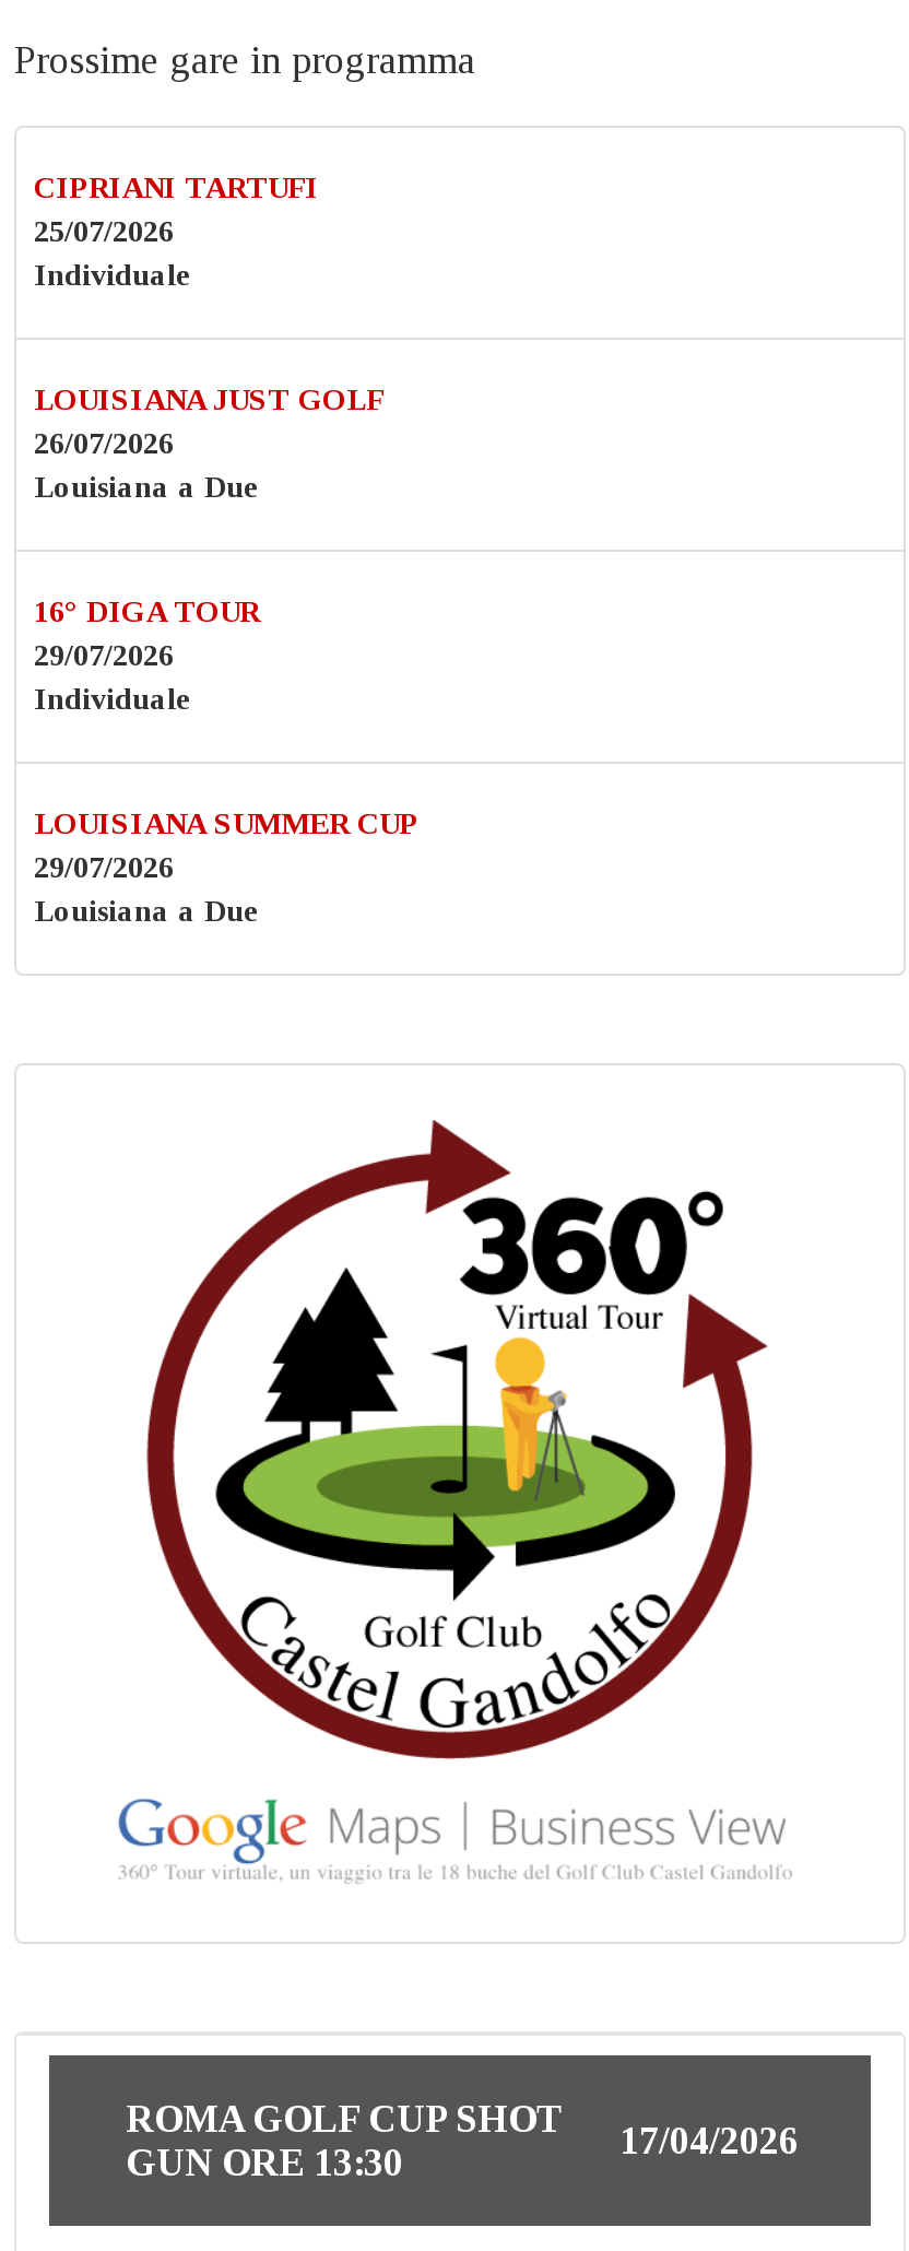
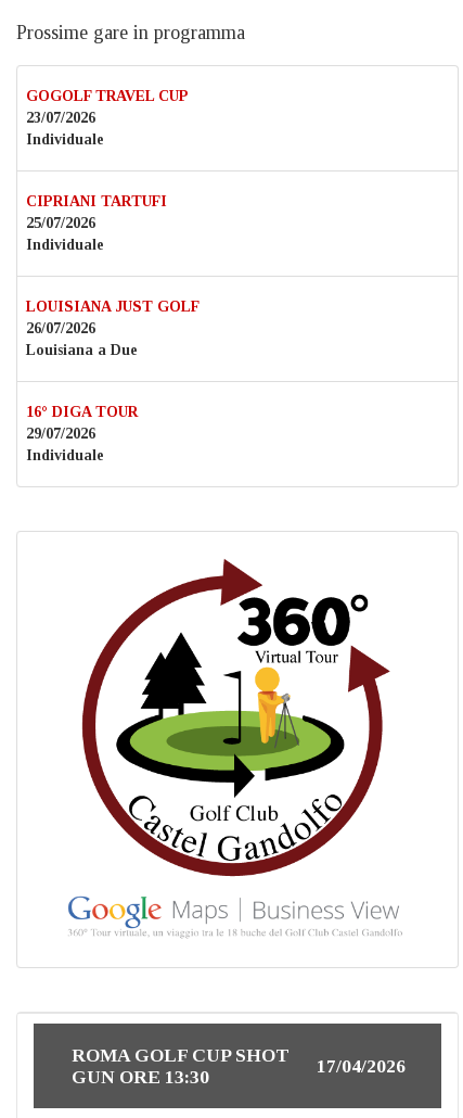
+ GOGOLF TRAVEL CUP
+ 23/07/2026
+ Individuale

moved down: CIPRIANI TARTUFI | 25/07/2026 | Individuale | ... | 29/07/2026 | Individuale

- LOUISIANA SUMMER CUP
- 29/07/2026
- Louisiana a Due
